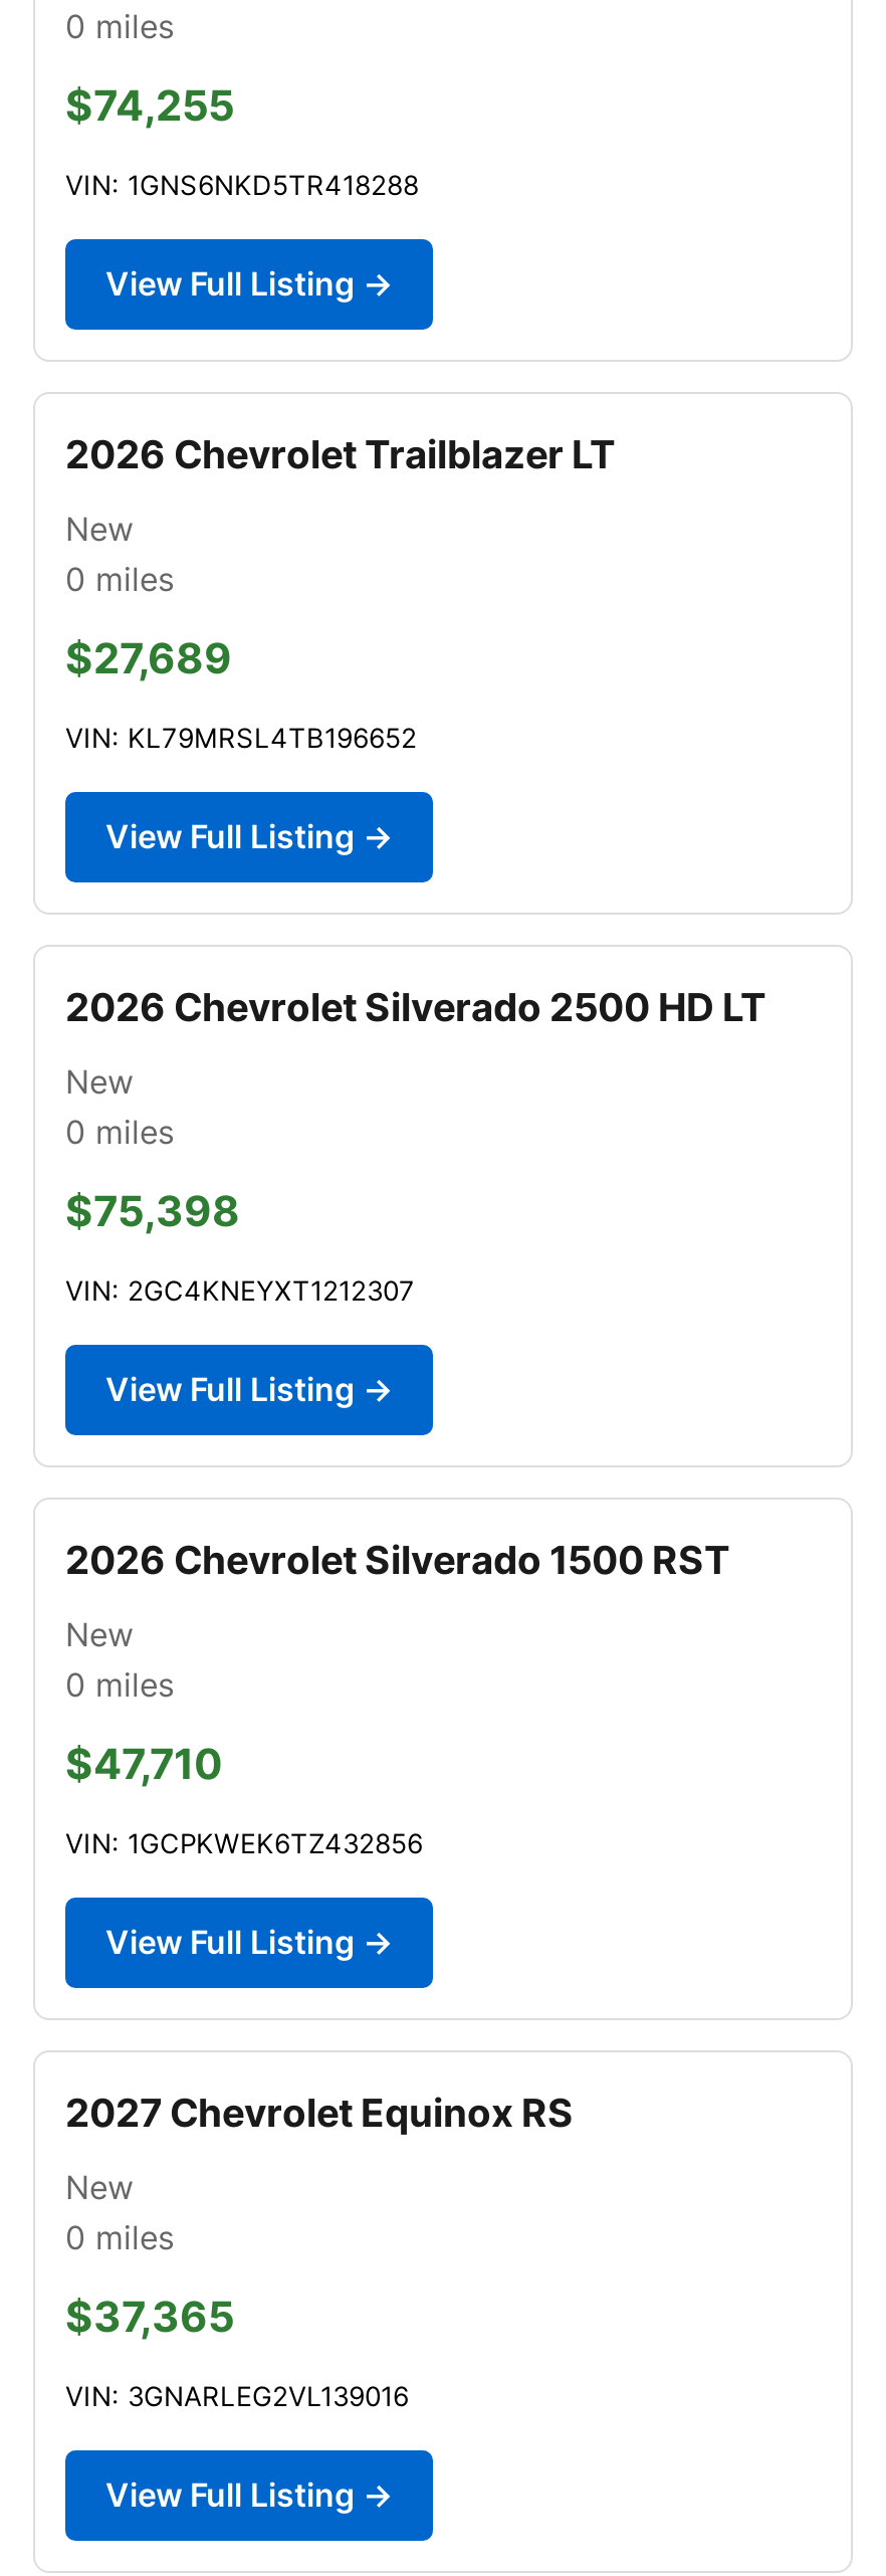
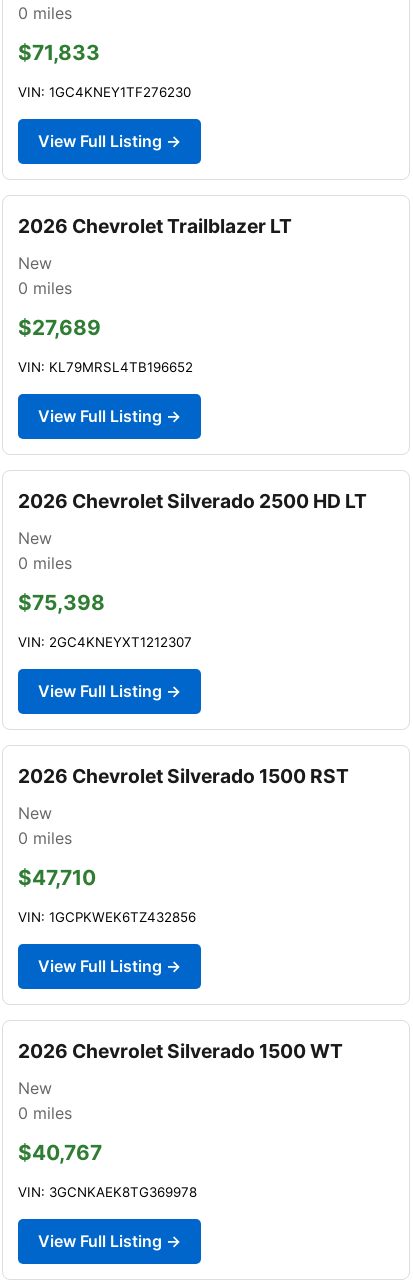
- $74,255
+ $71,833

- VIN: 1GNS6NKD5TR418288
+ VIN: 1GC4KNEY1TF276230

- 2027 Chevrolet Equinox RS
+ 2026 Chevrolet Silverado 1500 WT

- $37,365
+ $40,767

- VIN: 3GNARLEG2VL139016
+ VIN: 3GCNKAEK8TG369978
